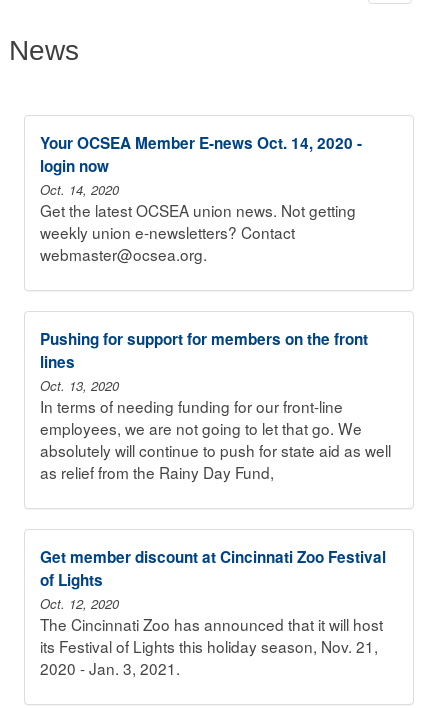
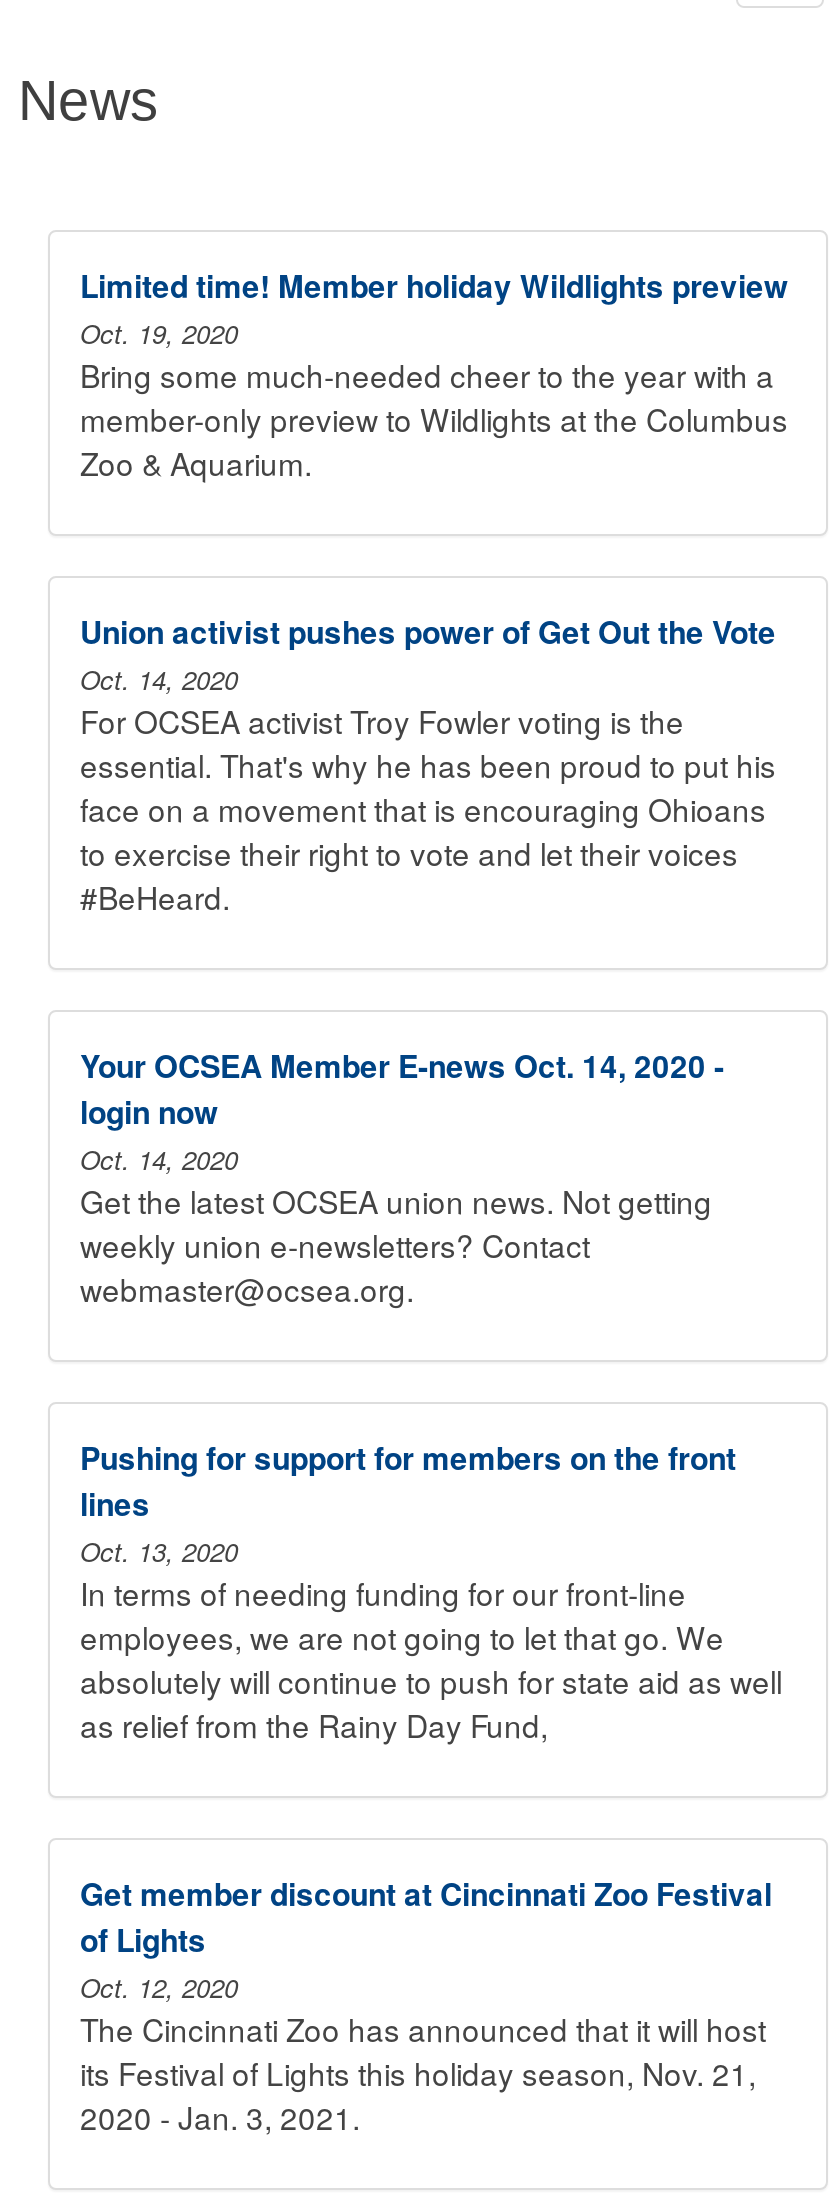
+ Limited time! Member holiday Wildlights preview
+ Oct. 19, 2020
+ Bring some much-needed cheer to the year with a
+ member-only preview to Wildlights at the Columbus
+ Zoo & Aquarium.

+ Union activist pushes power of Get Out the Vote
+ Oct. 14, 2020
+ For OCSEA activist Troy Fowler voting is the
+ essential. That's why he has been proud to put his
+ face on a movement that is encouraging Ohioans
+ to exercise their right to vote and let their voices
+ #BeHeard.
